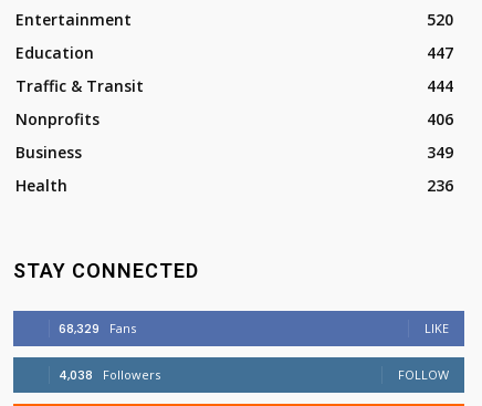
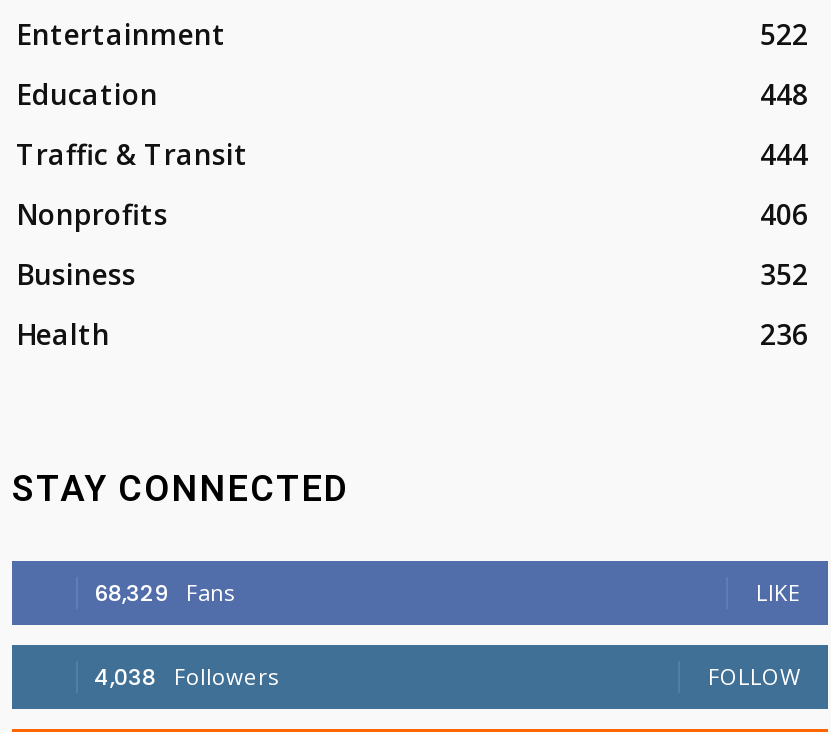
- 520
+ 522

- 447
+ 448

- 349
+ 352
